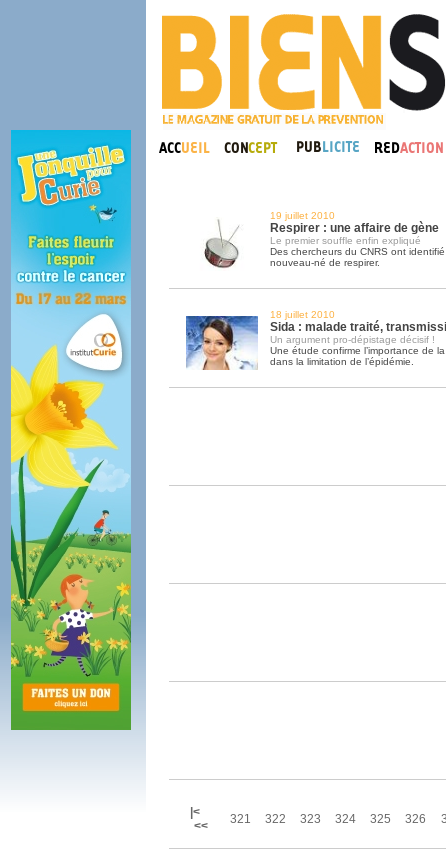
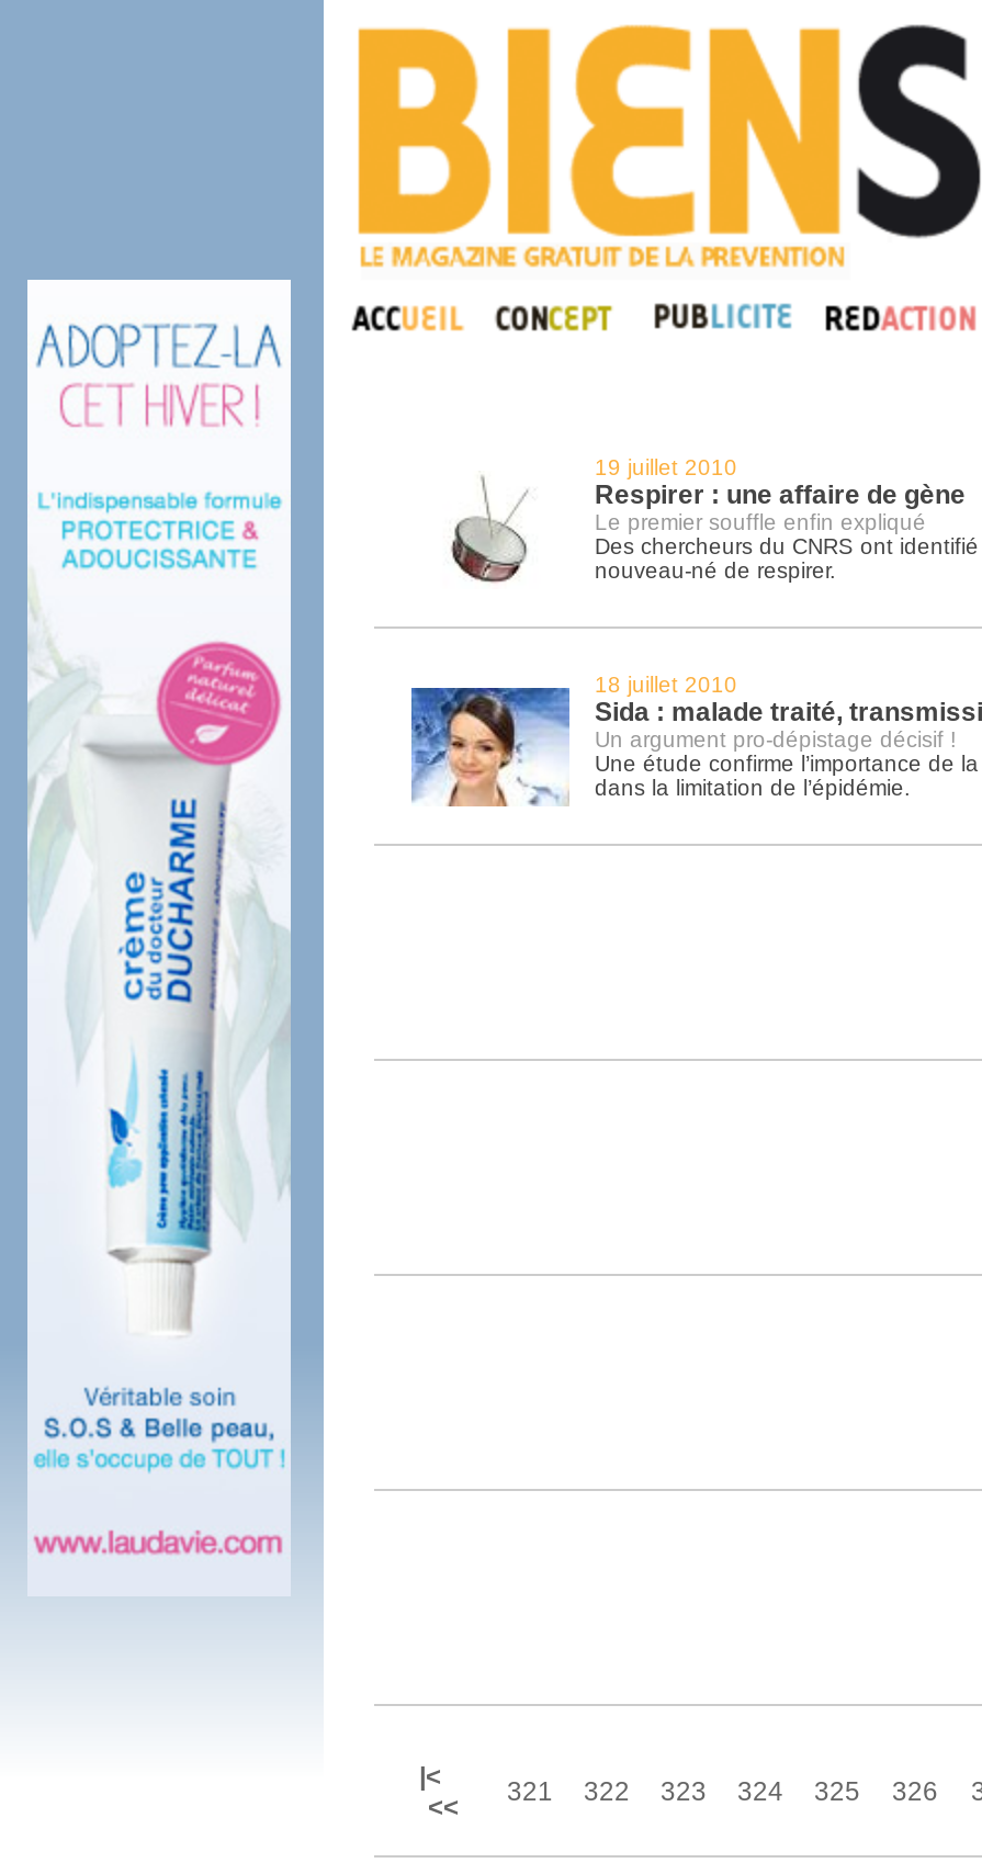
- [image]
+ [image]
